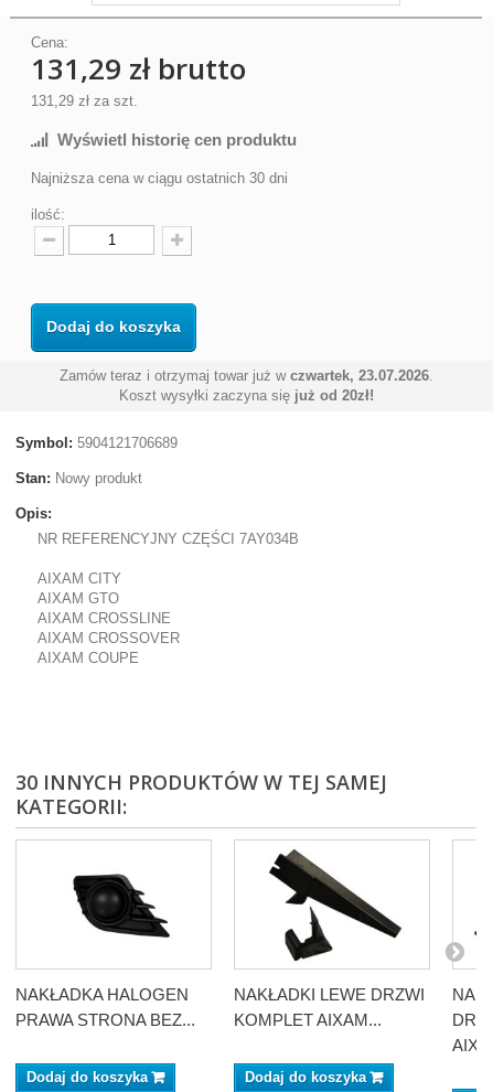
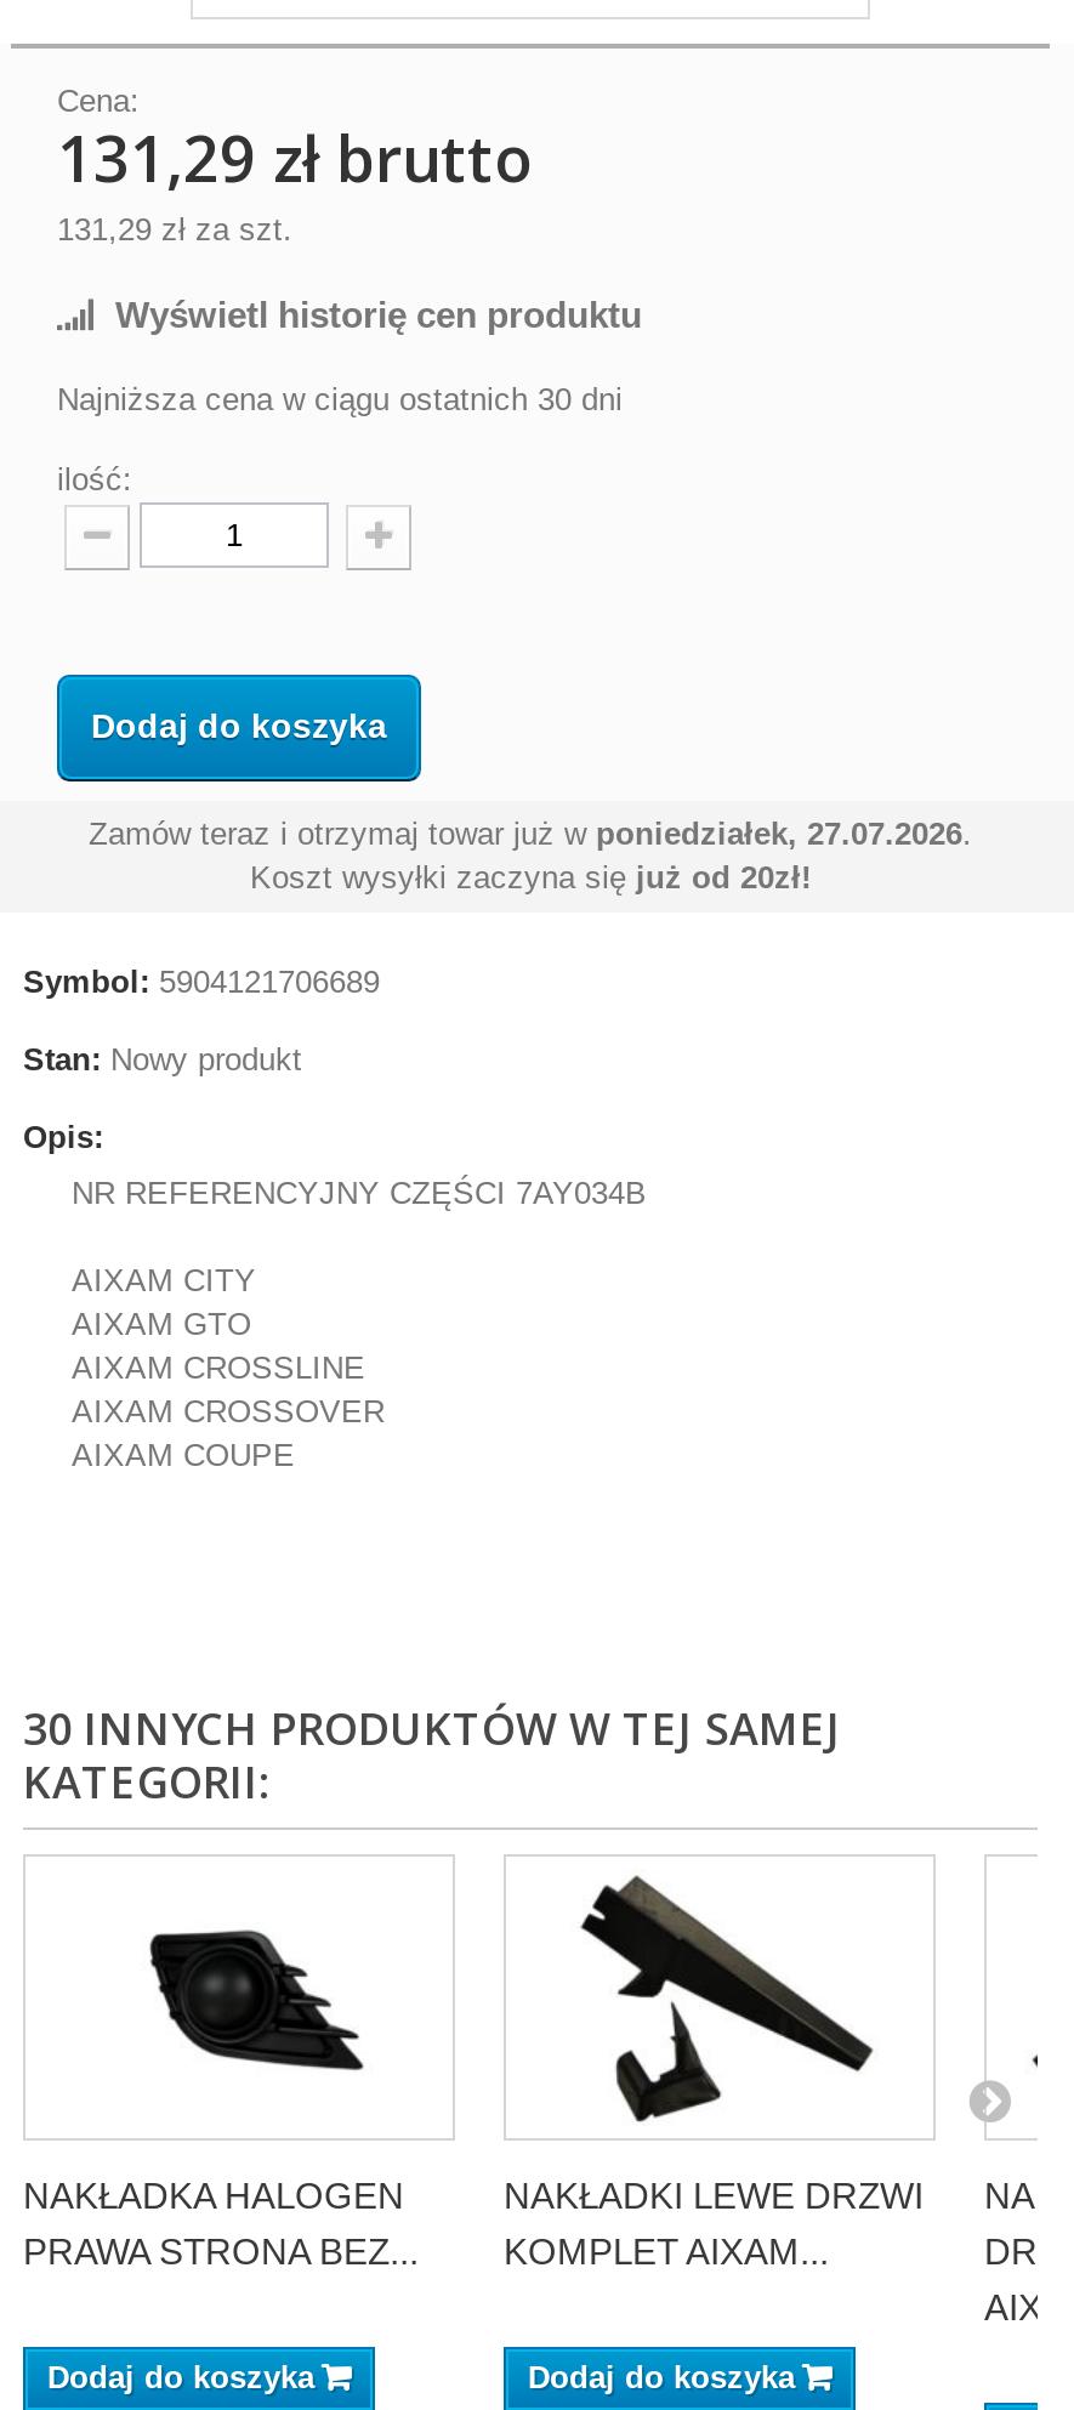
- Zamów teraz i otrzymaj towar już w czwartek, 23.07.2026.
+ Zamów teraz i otrzymaj towar już w poniedziałek, 27.07.2026.
